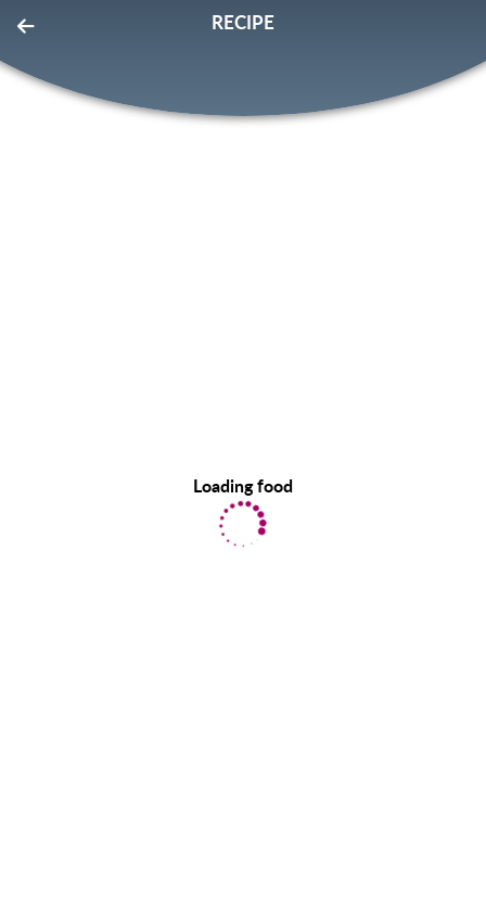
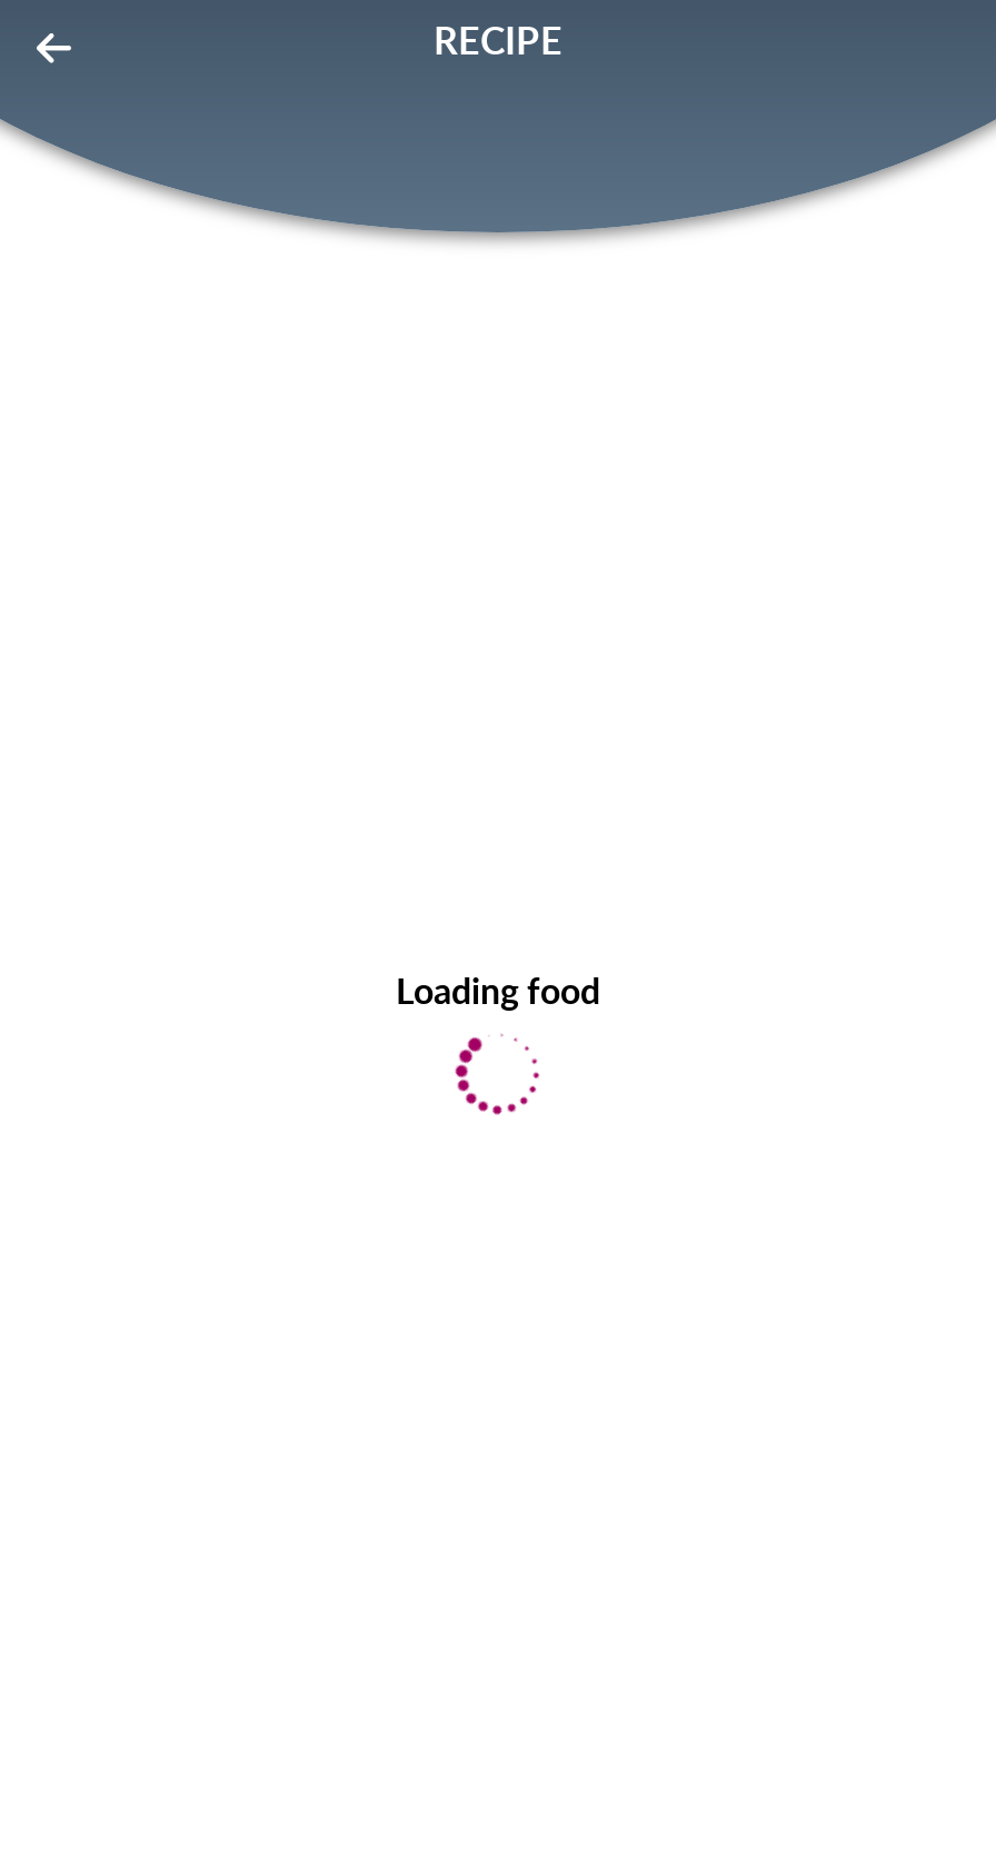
- [image]
+ [image]
